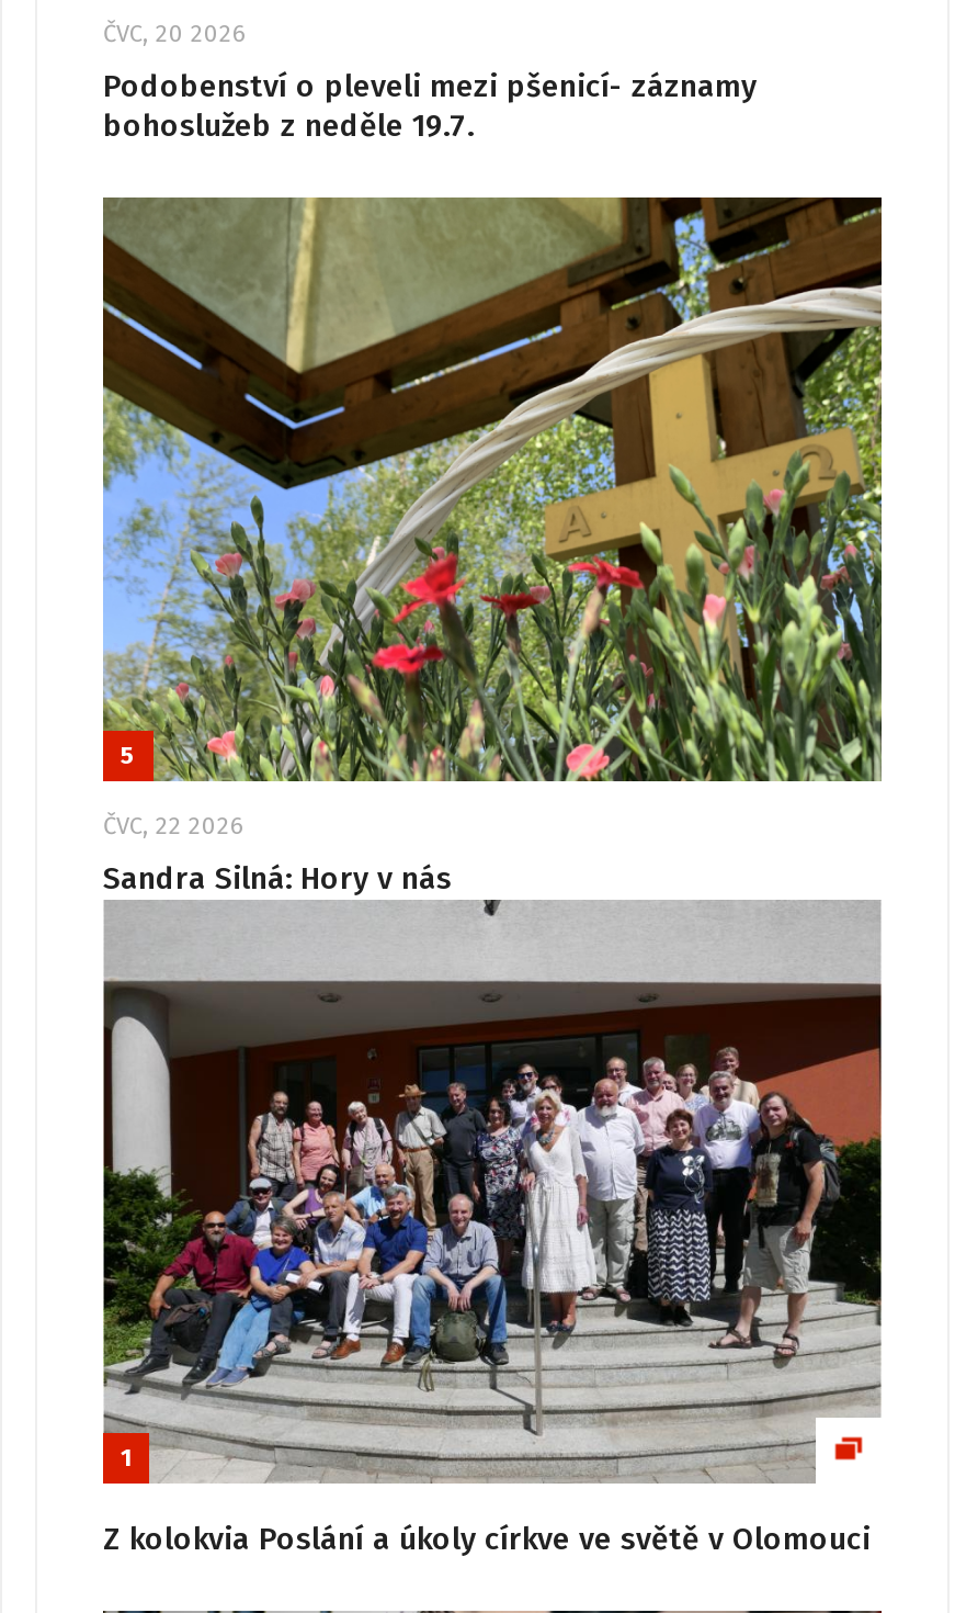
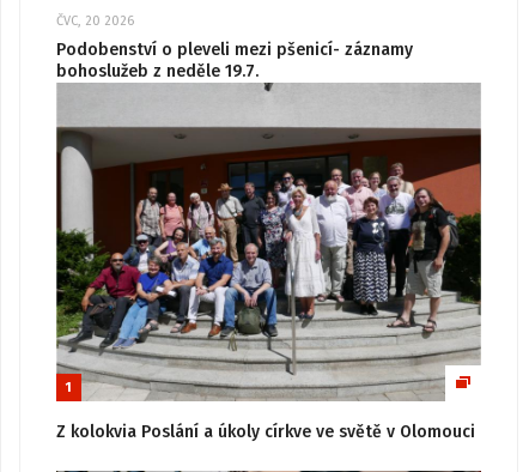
- [image]
- 5
- ČVC, 22 2026
- Sandra Silná: Hory v nás
